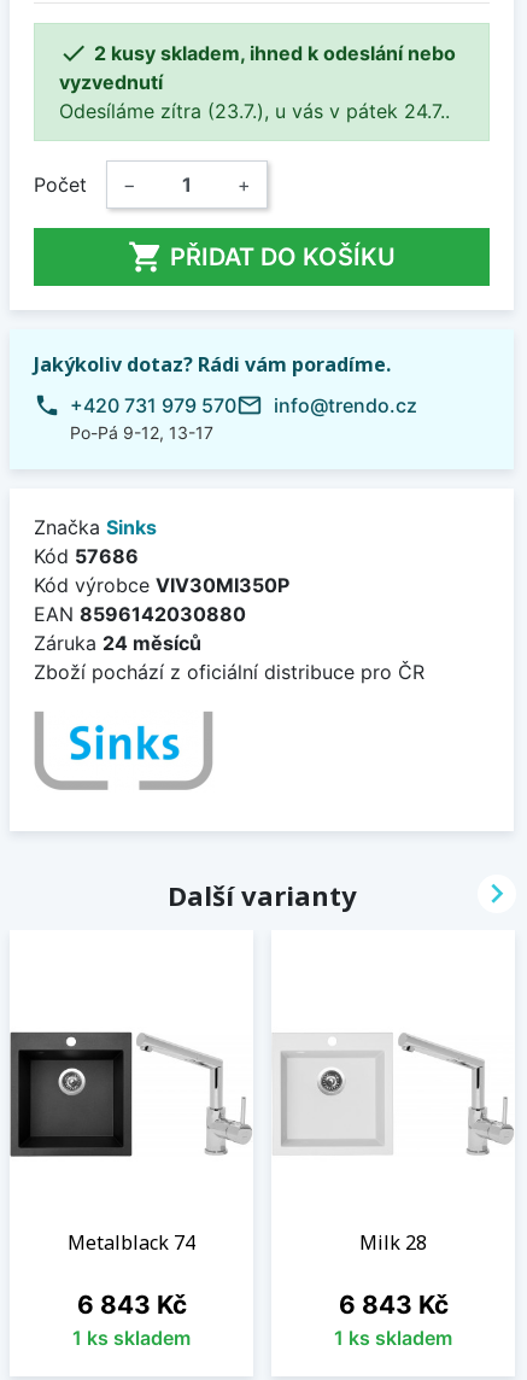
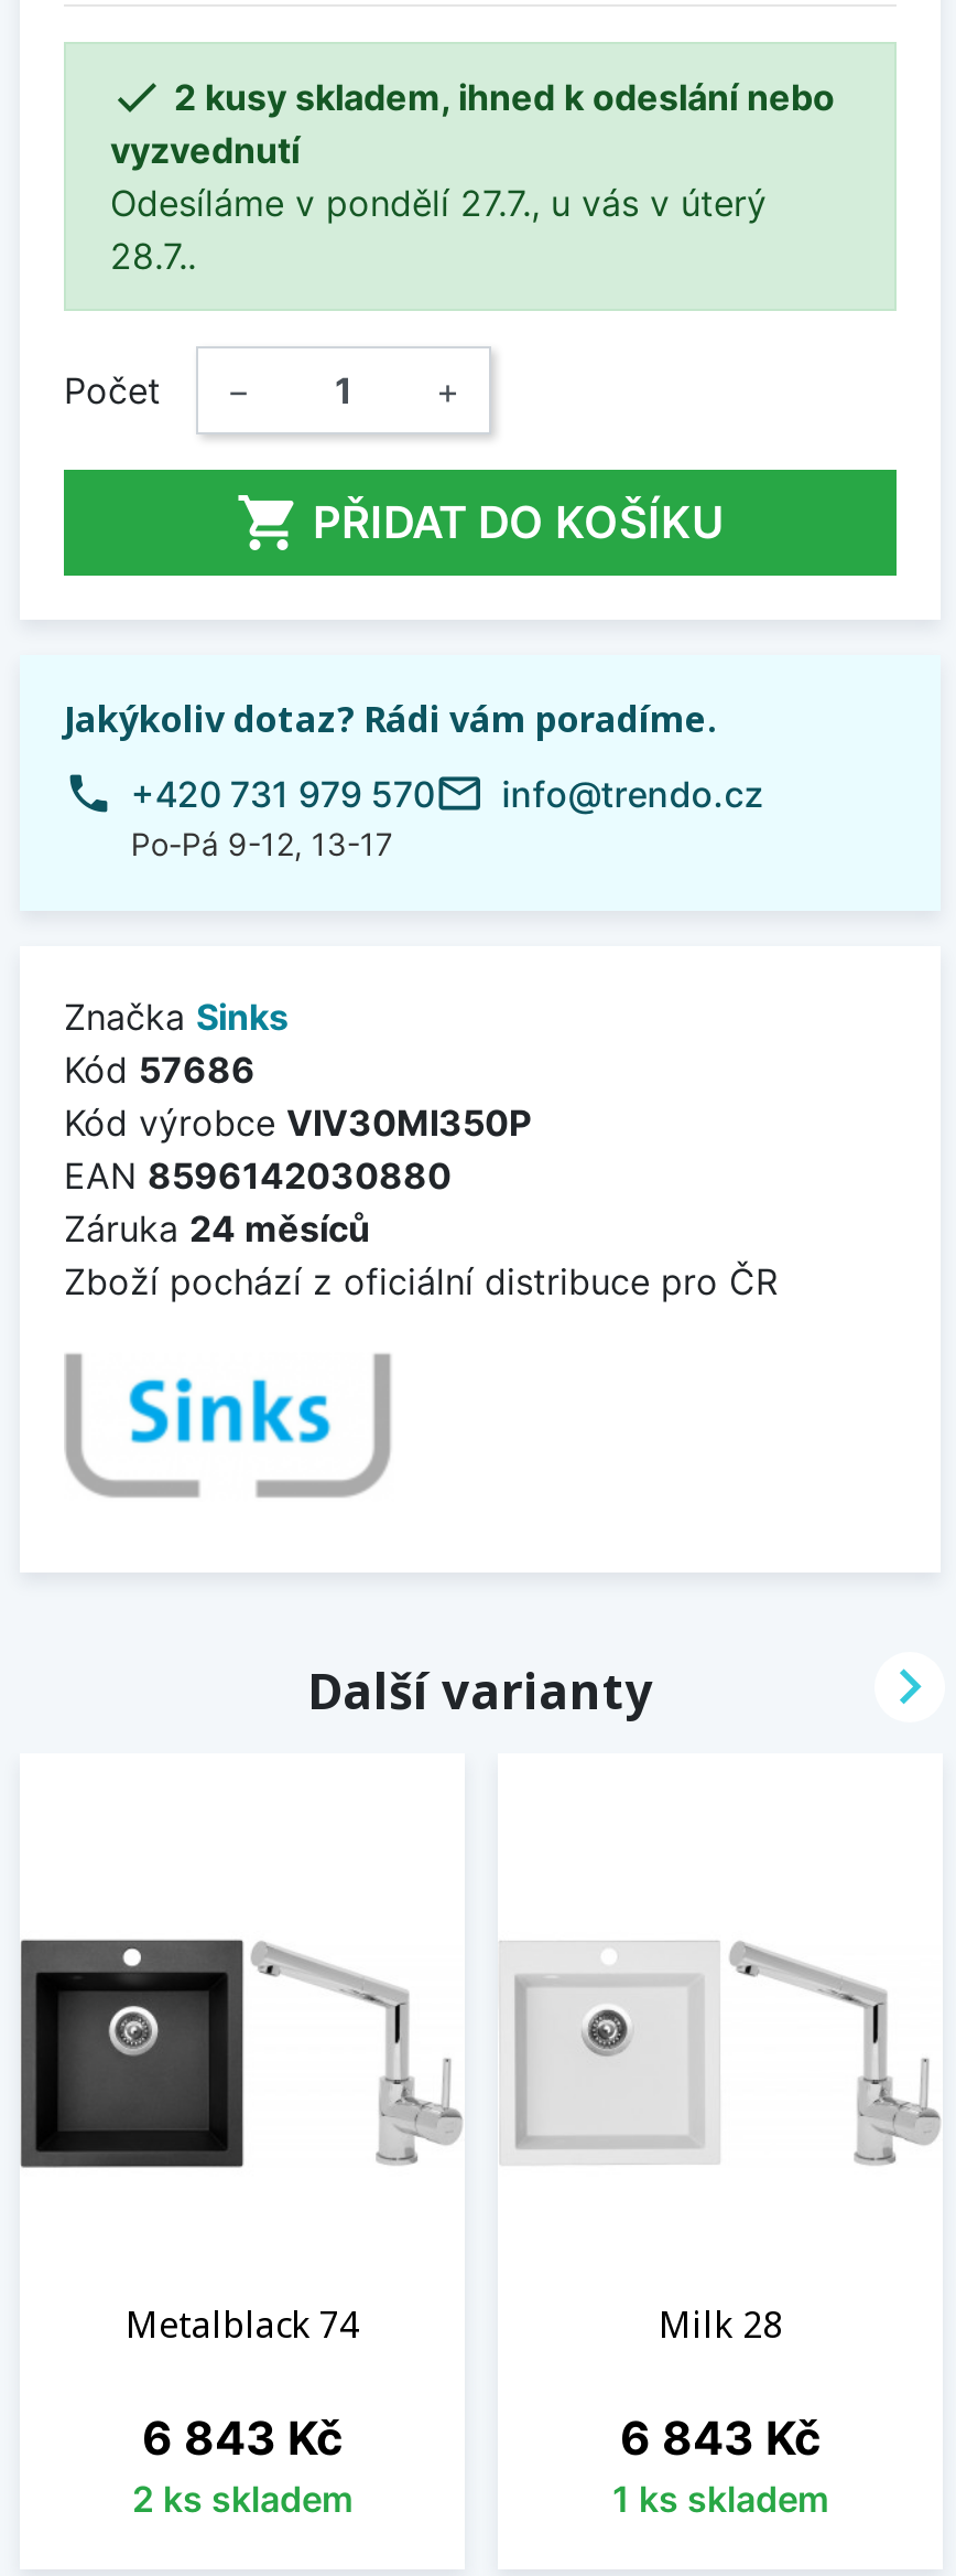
- Odesíláme zítra (23.7.), u vás v pátek 24.7..
+ Odesíláme v pondělí 27.7., u vás v úterý
+ 28.7..

- 1 ks skladem
+ 2 ks skladem
